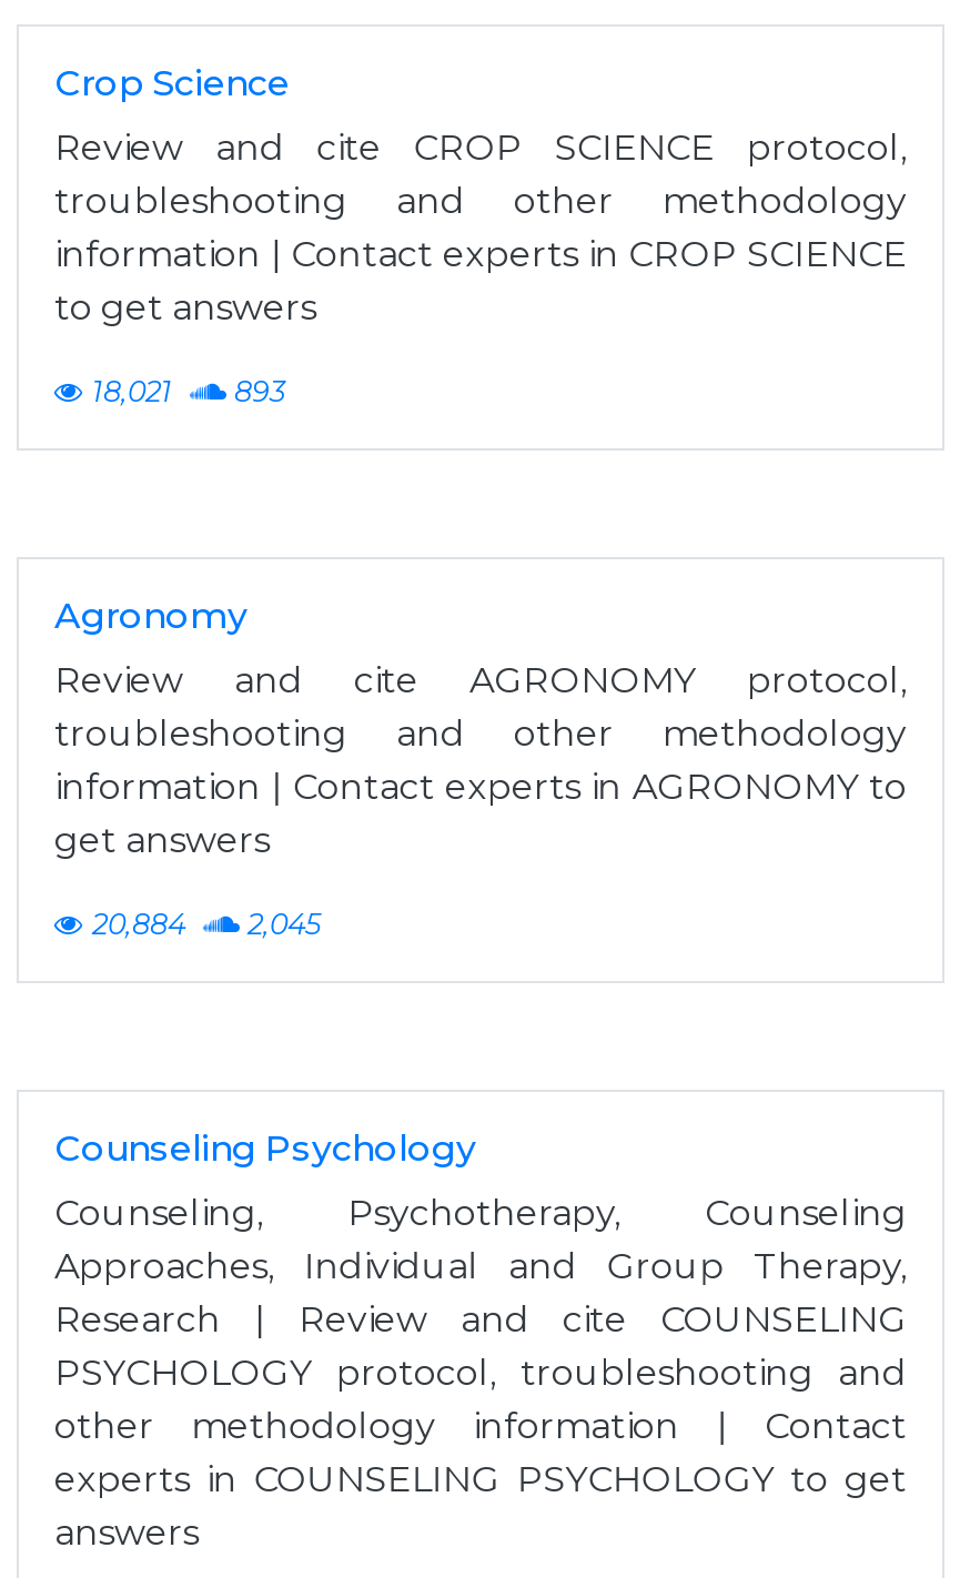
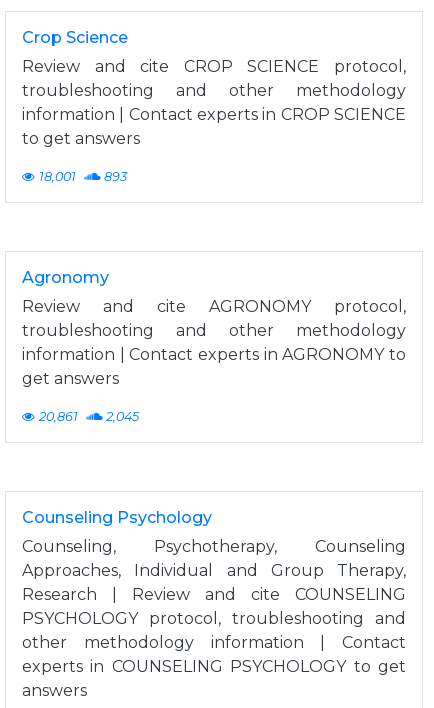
- 18,021 893
+ 18,001 893

- 20,884 2,045
+ 20,861 2,045
